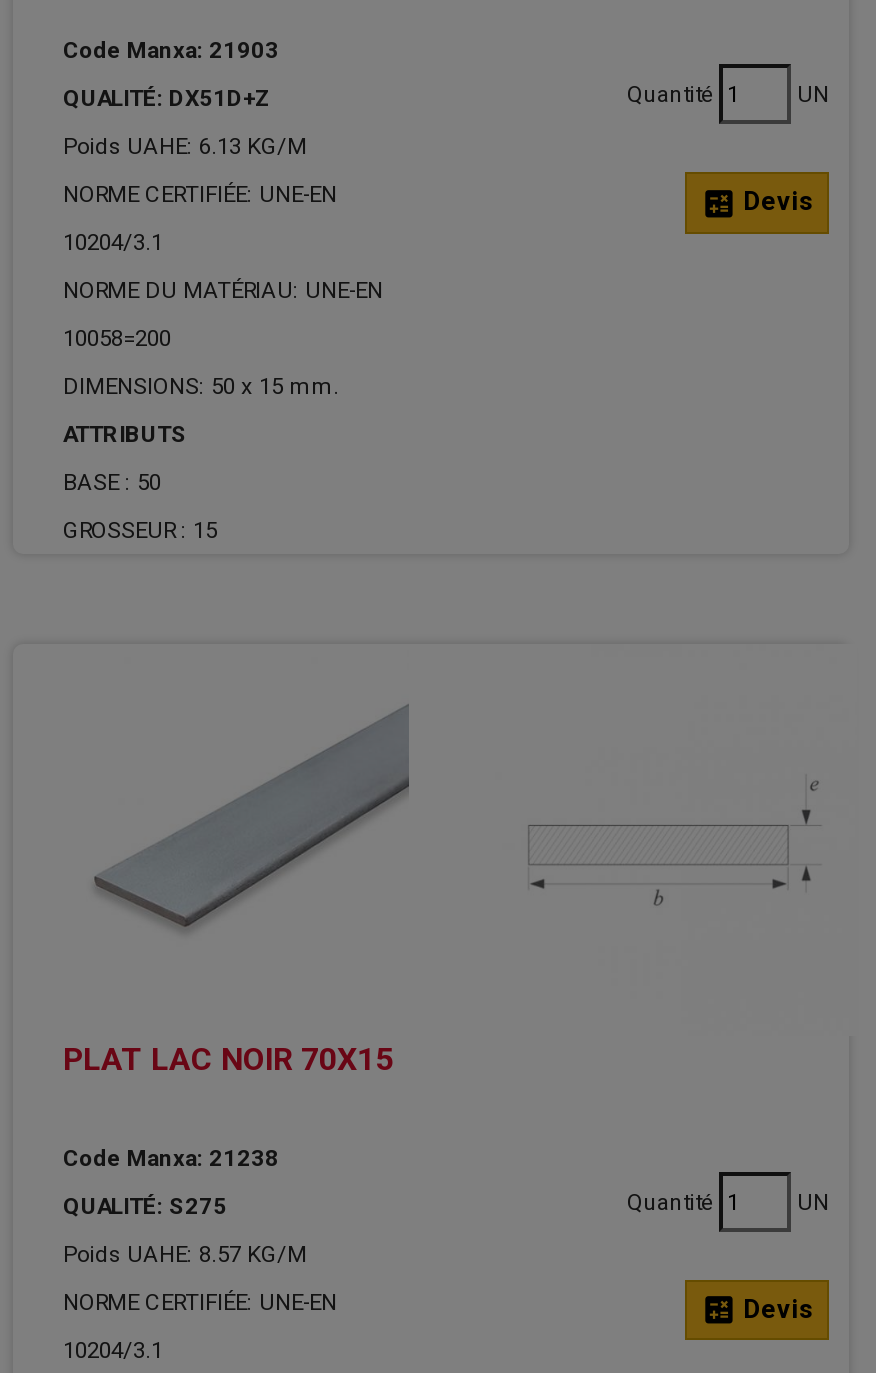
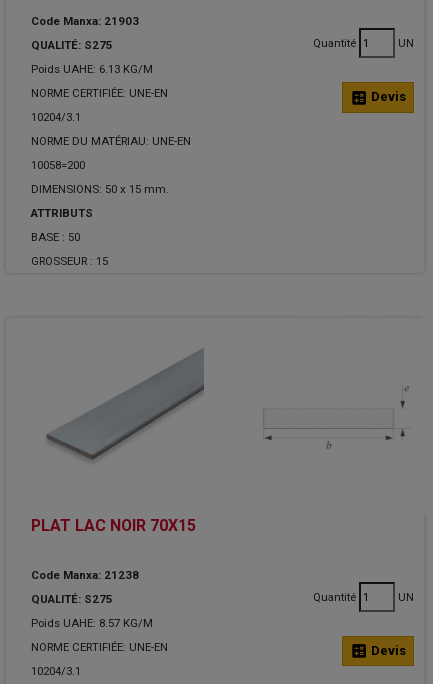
- QUALITÉ: DX51D+Z
+ QUALITÉ: S275
